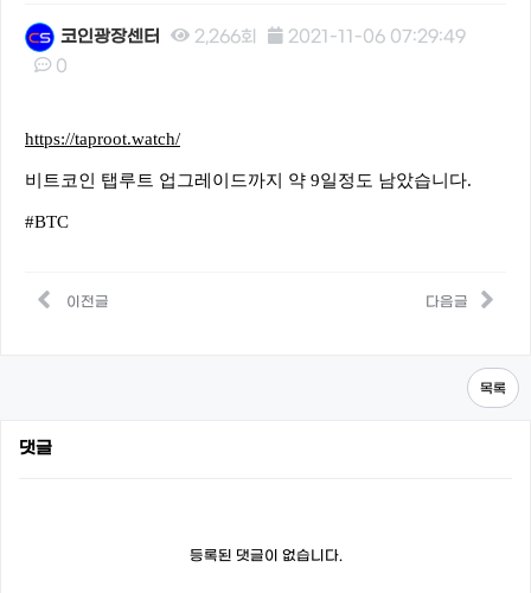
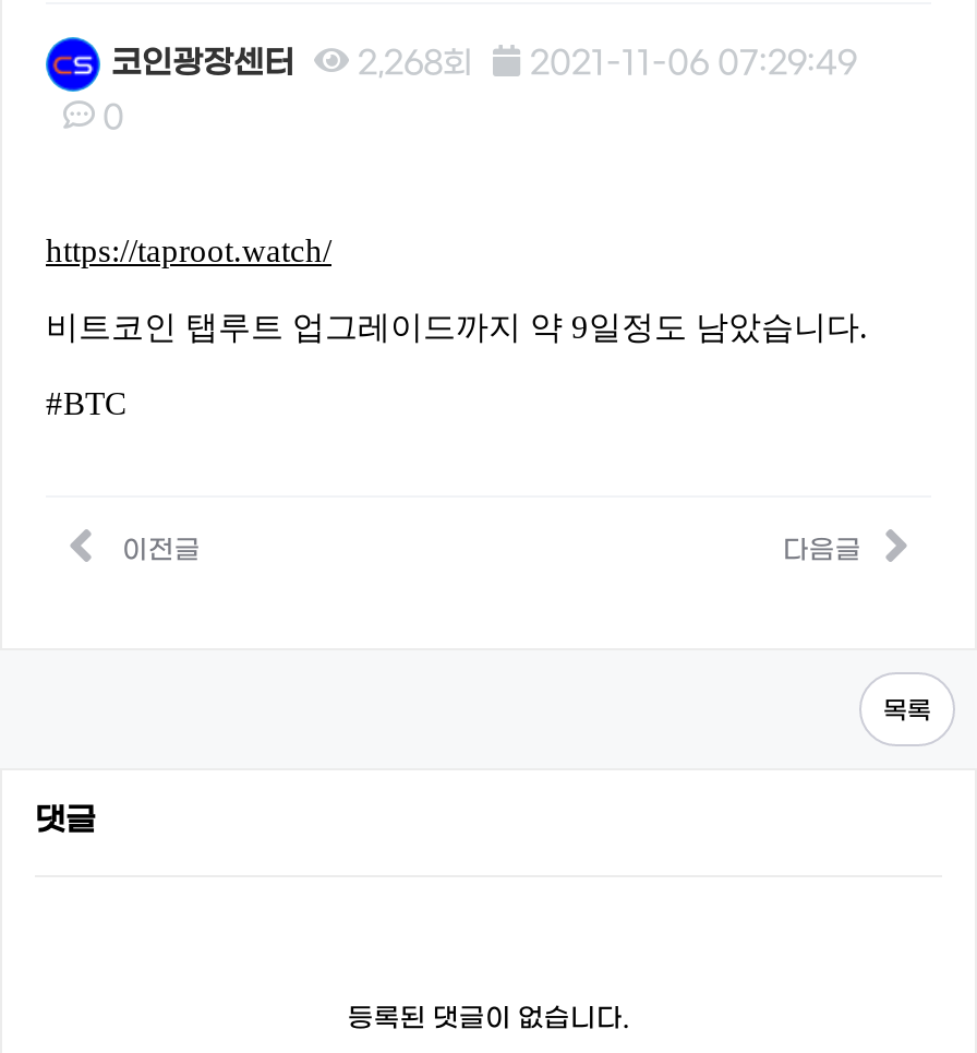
- 코인광장센터 2,266회 2021-11-06 07:29:49
+ 코인광장센터 2,268회 2021-11-06 07:29:49
